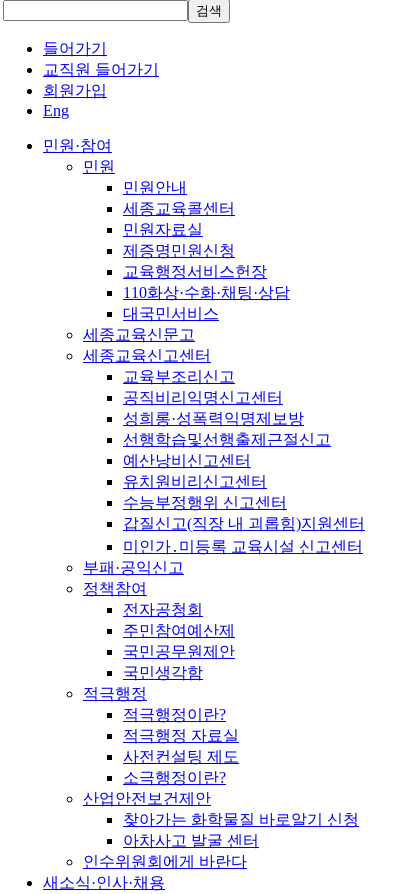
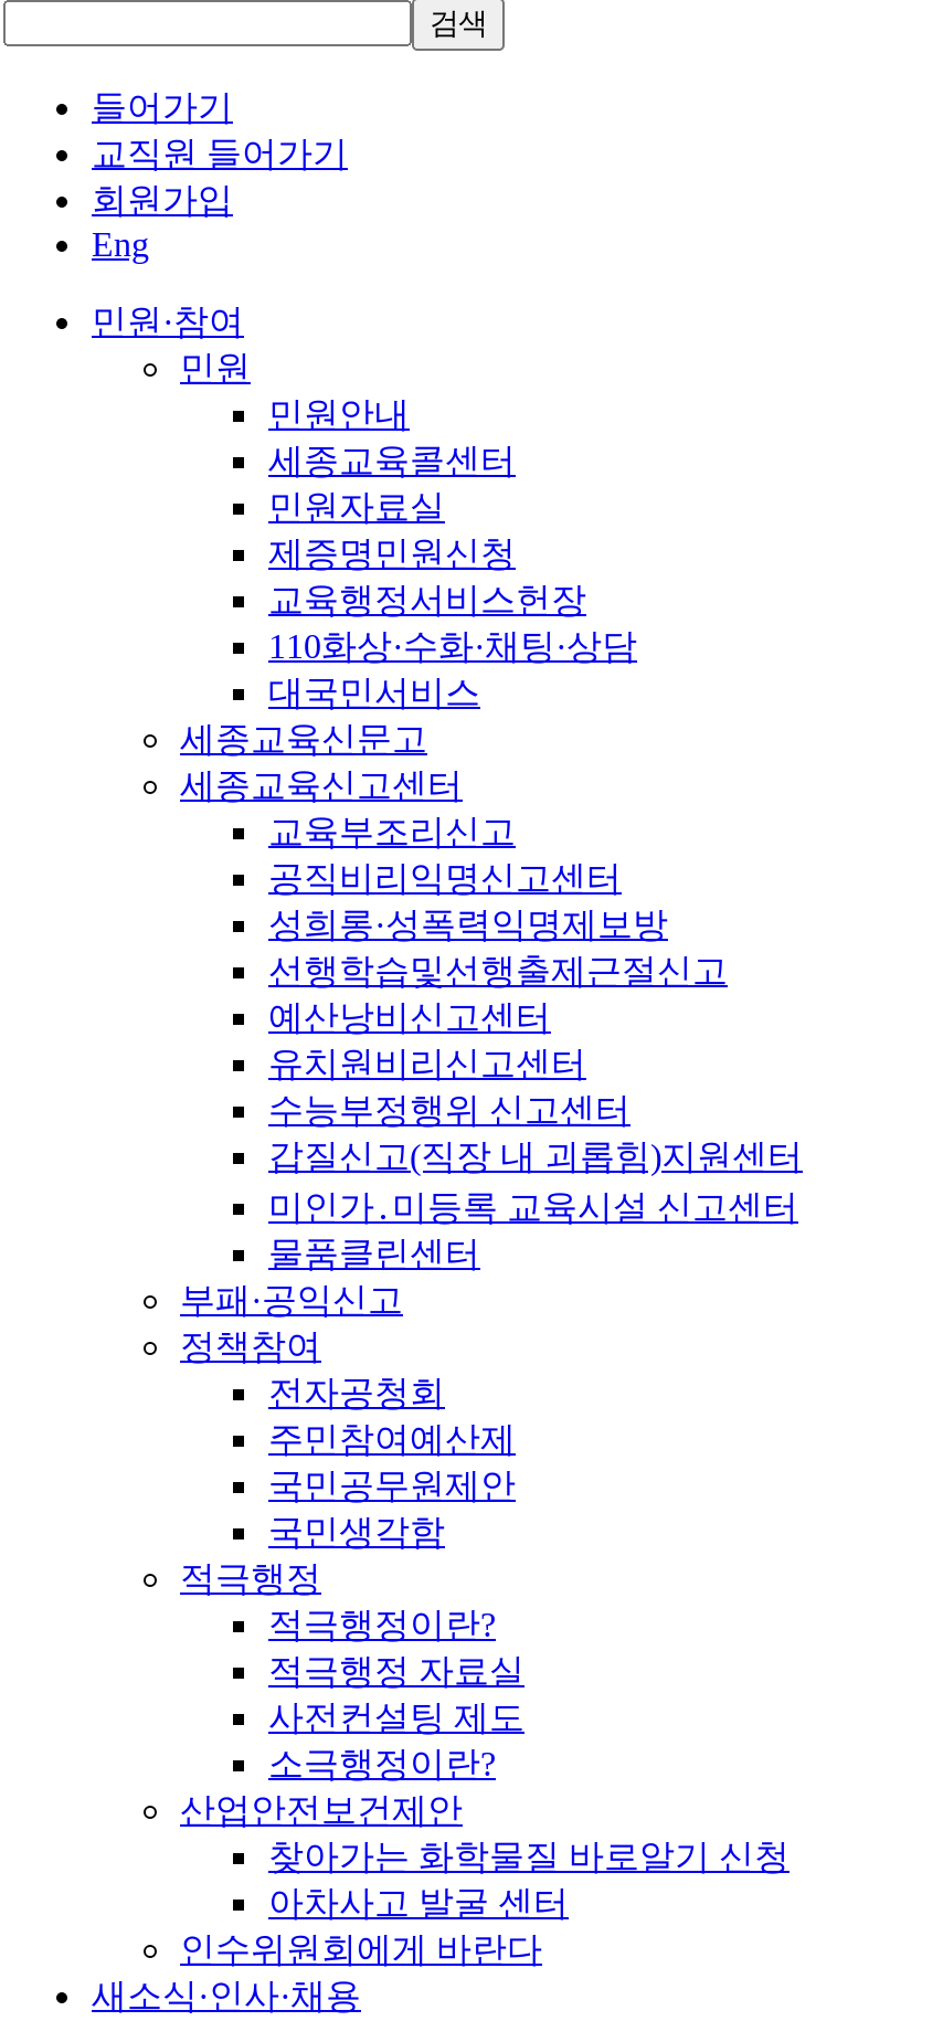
+ 물품클린센터
